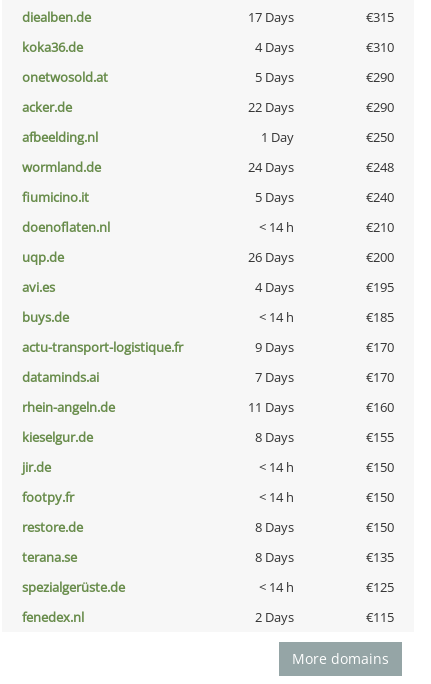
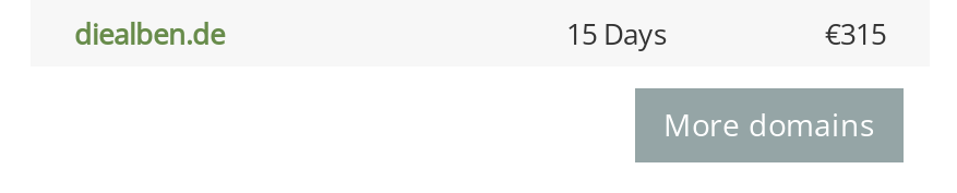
- 17 Days
+ 15 Days

- koka36.de
- 4 Days
- €310
- onetwosold.at
- 5 Days
- €290
- acker.de
- 22 Days
- €290
- afbeelding.nl
- 1 Day
- €250
- wormland.de
- 24 Days
- €248
- fiumicino.it
- 5 Days
- €240
- doenoflaten.nl
- < 14 h
- €210
- uqp.de
- 26 Days
- €200
- avi.es
- 4 Days
- €195
- buys.de
- < 14 h
- €185
- actu-transport-logistique.fr
- 9 Days
- €170
- dataminds.ai
- 7 Days
- €170
- rhein-angeln.de
- 11 Days
- €160
- kieselgur.de
- 8 Days
- €155
- jir.de
- < 14 h
- €150
- footpy.fr
- < 14 h
- €150
- restore.de
- 8 Days
- €150
- terana.se
- 8 Days
- €135
- spezialgerüste.de
- < 14 h
- €125
- fenedex.nl
- 2 Days
- €115
